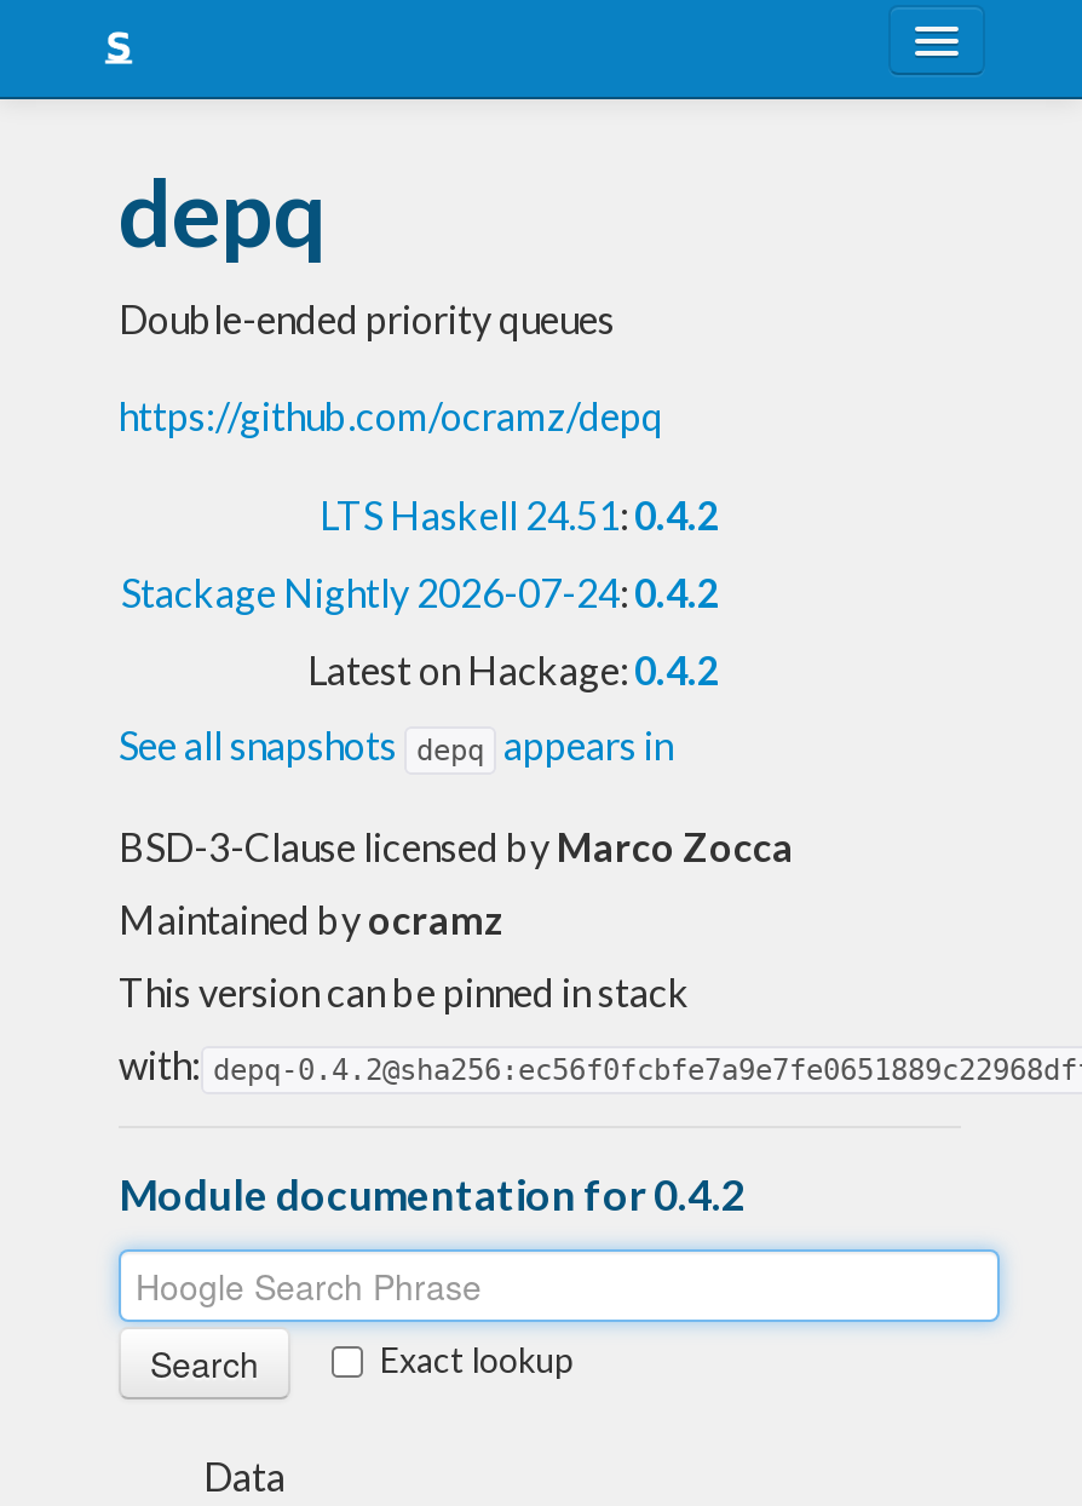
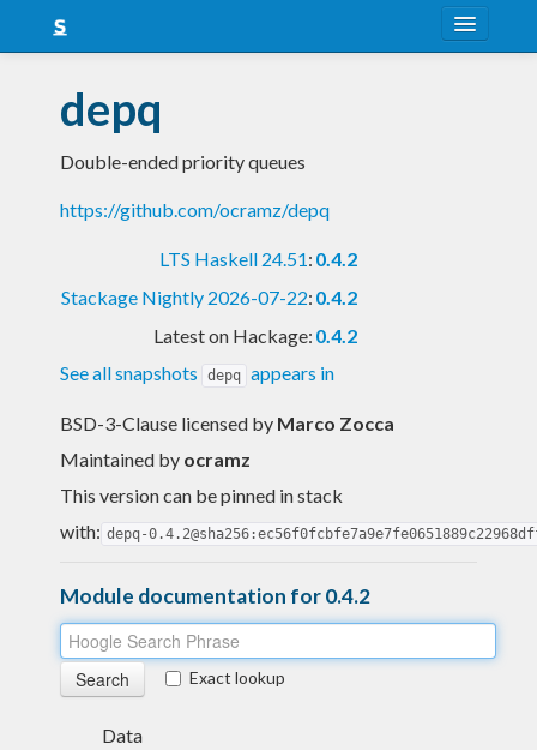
- Stackage Nightly 2026-07-24: 0.4.2
+ Stackage Nightly 2026-07-22: 0.4.2
